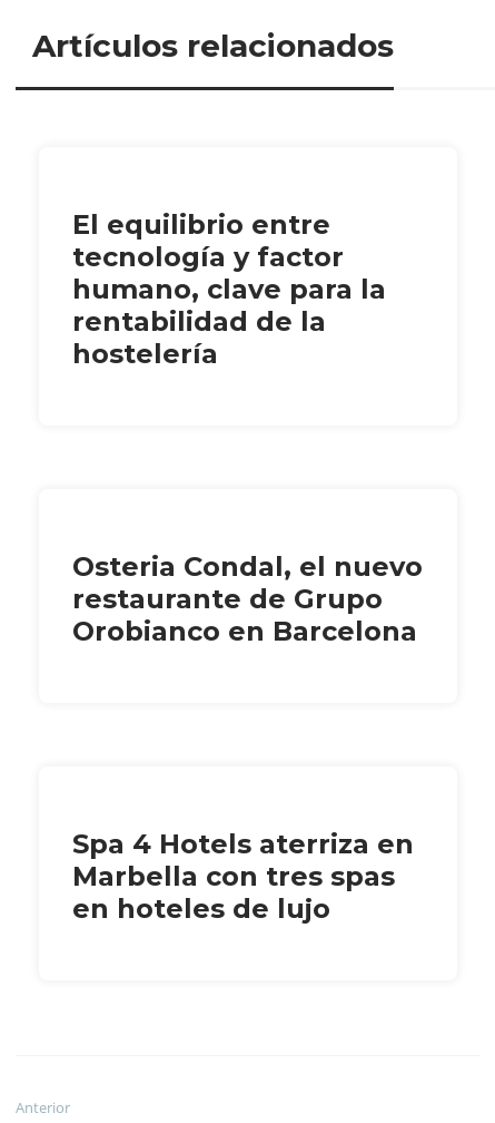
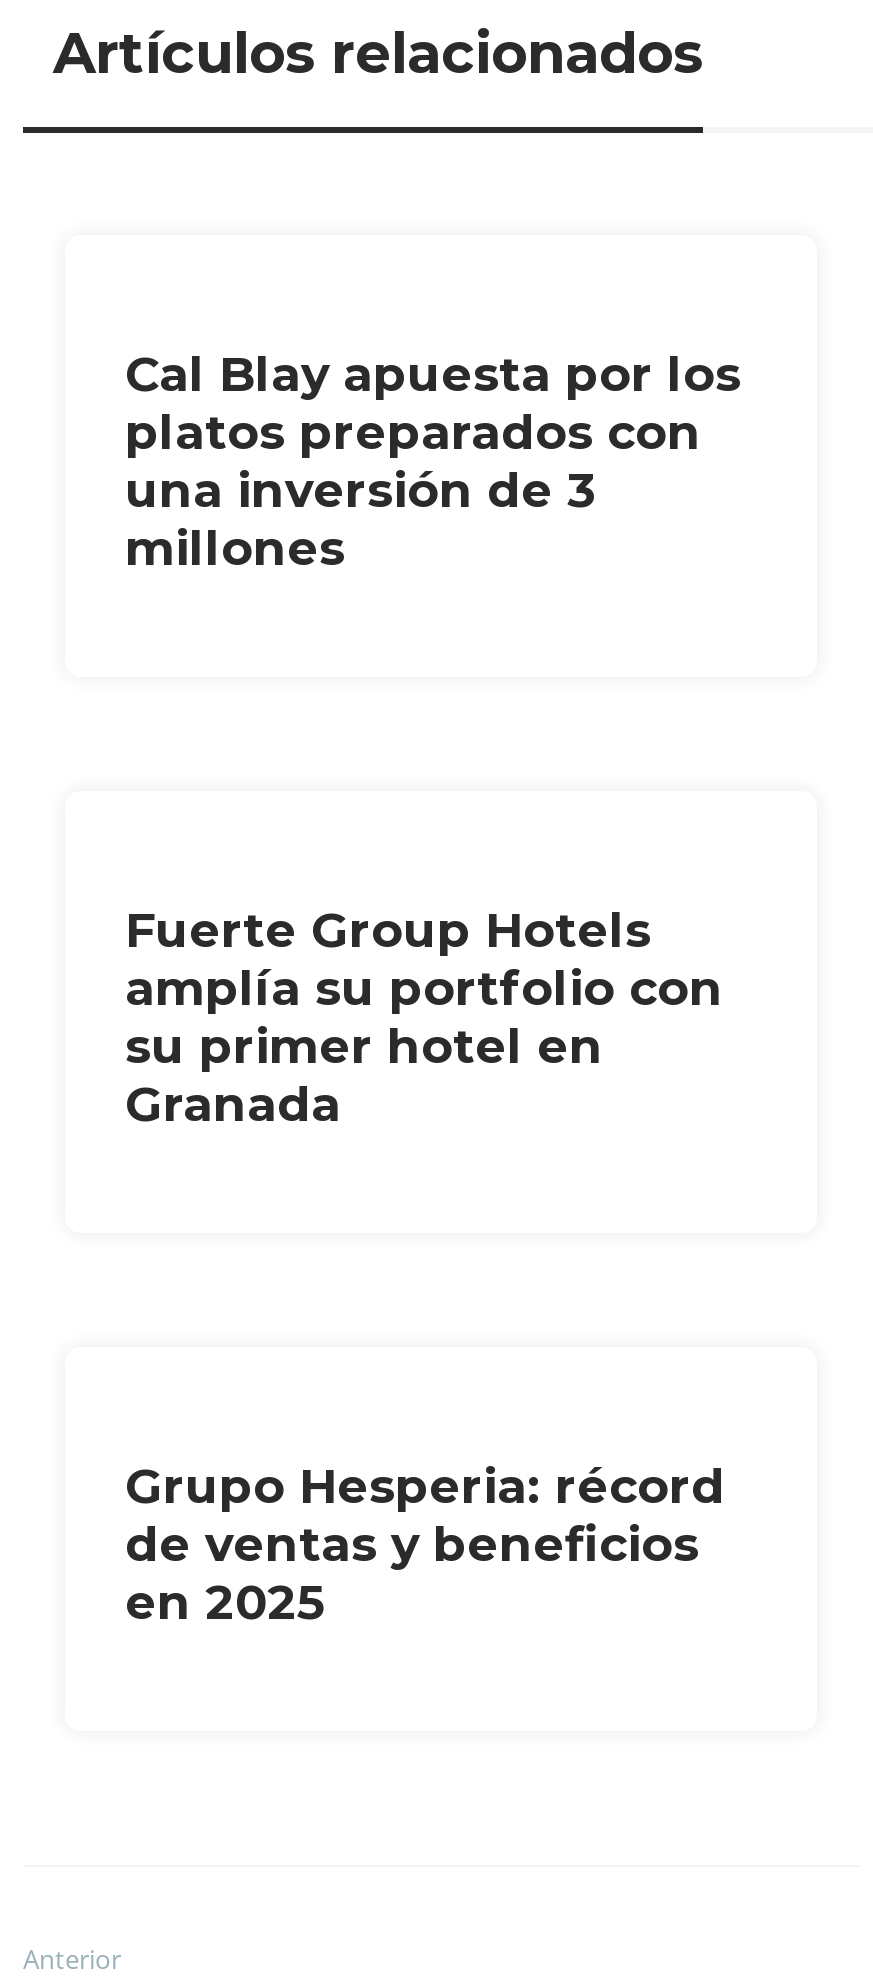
- El equilibrio entre
- tecnología y factor
- humano, clave para la
- rentabilidad de la
- hostelería
+ Cal Blay apuesta por los
+ platos preparados con
+ una inversión de 3
+ millones

- Osteria Condal, el nuevo
- restaurante de Grupo
- Orobianco en Barcelona
+ Fuerte Group Hotels
+ amplía su portfolio con
+ su primer hotel en
+ Granada

- Spa 4 Hotels aterriza en
- Marbella con tres spas
- en hoteles de lujo
+ Grupo Hesperia: récord
+ de ventas y beneficios
+ en 2025
